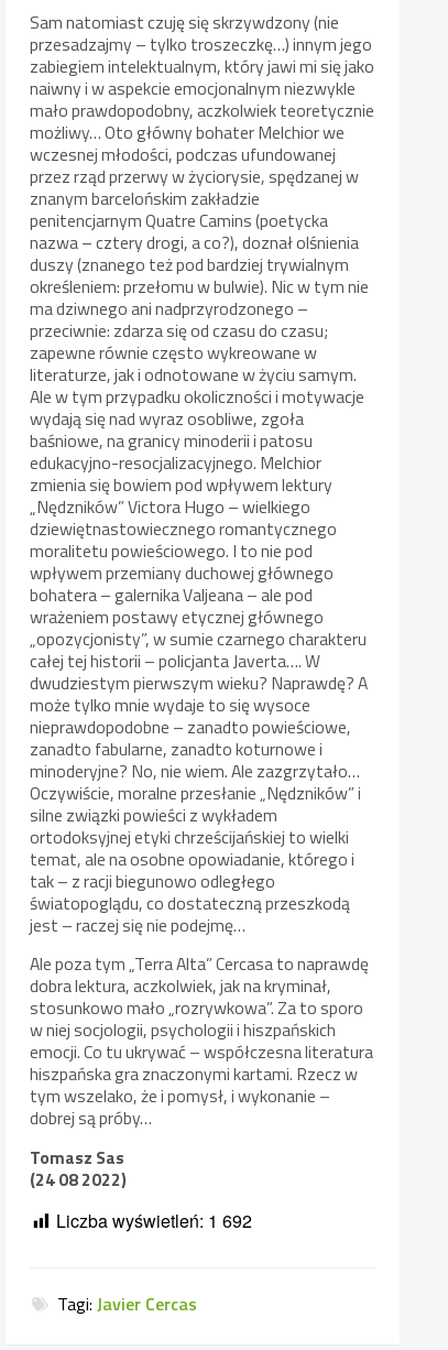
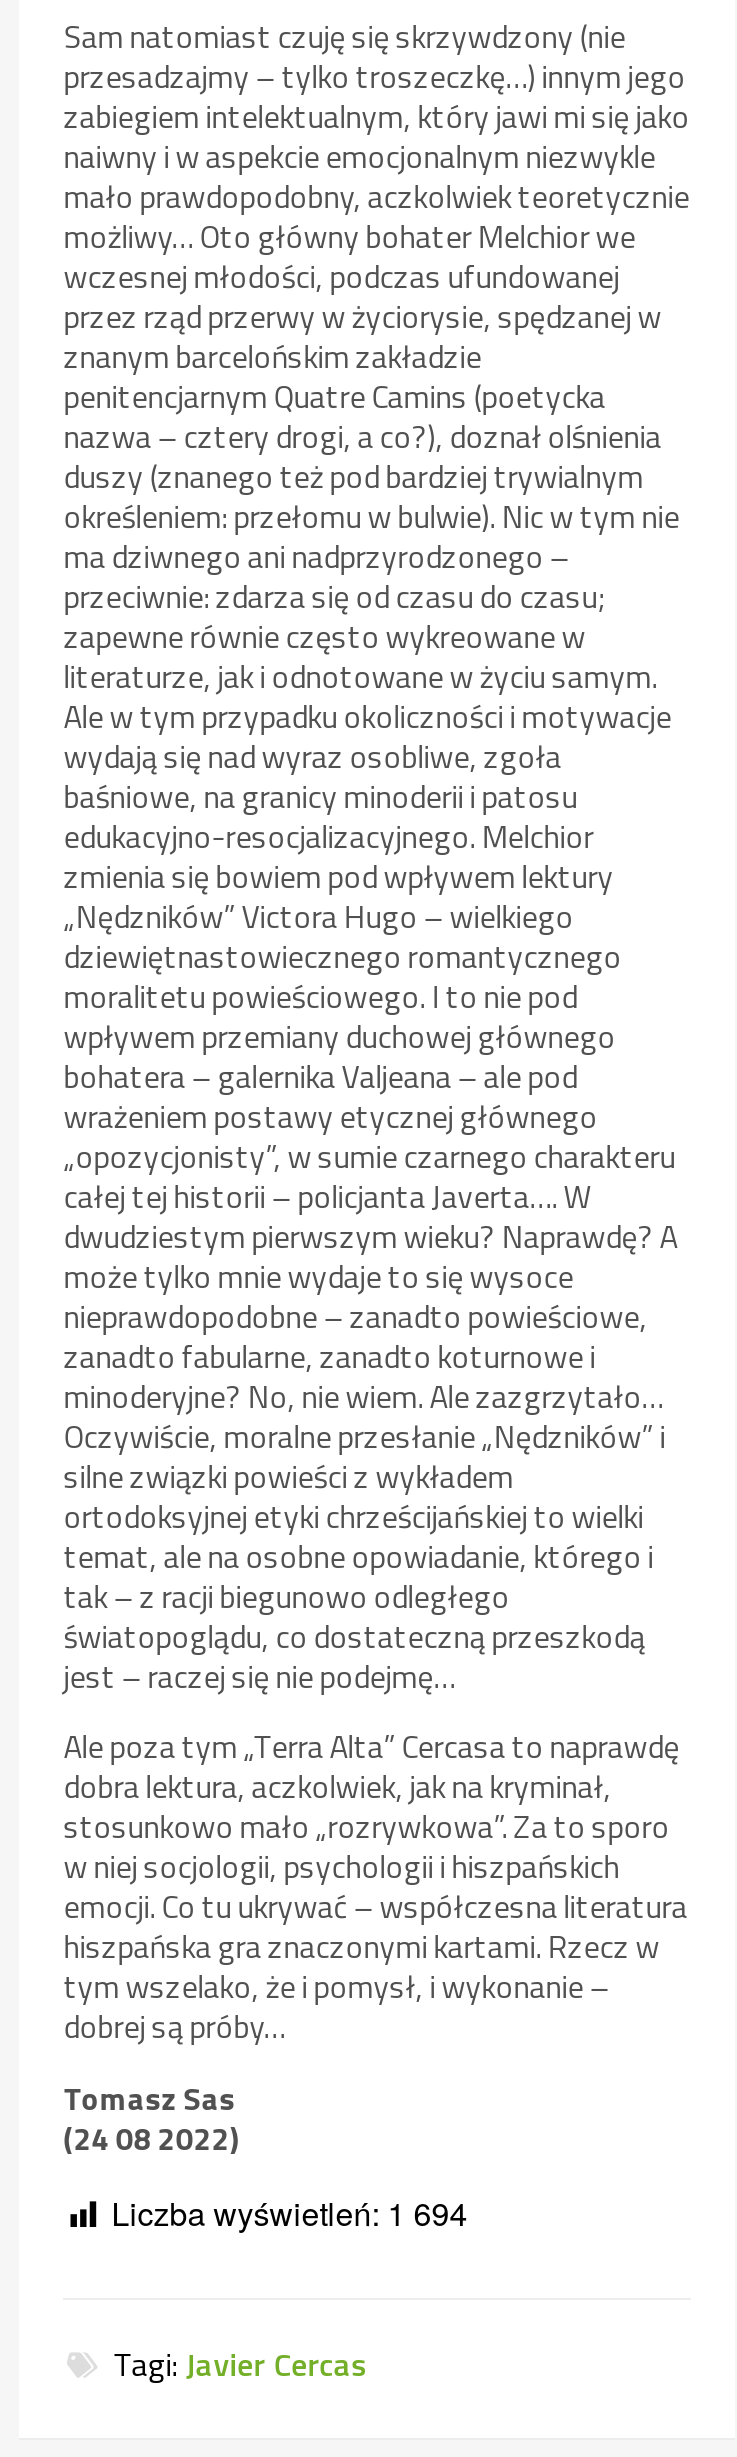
- Liczba wyświetleń: 1 692
+ Liczba wyświetleń: 1 694
